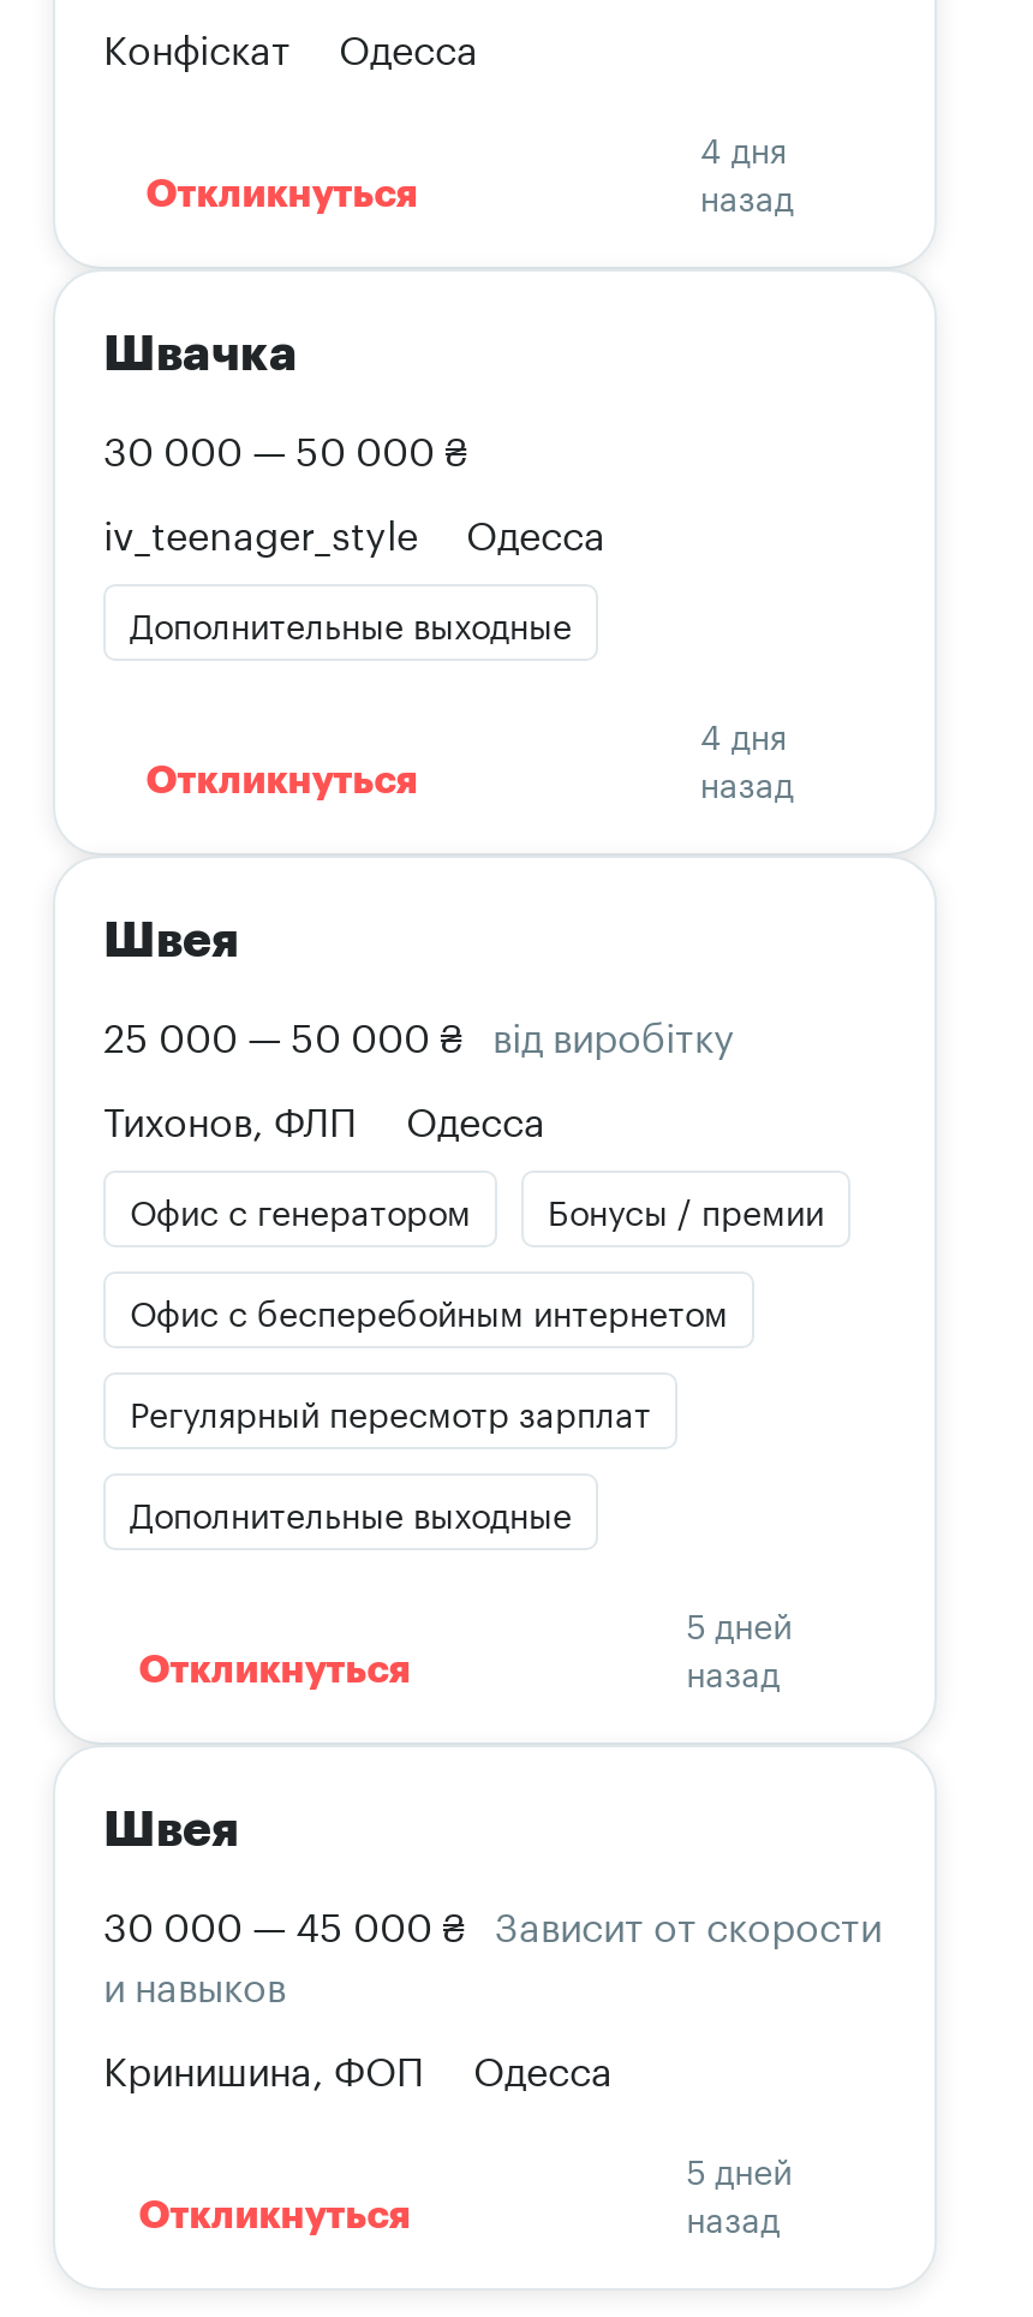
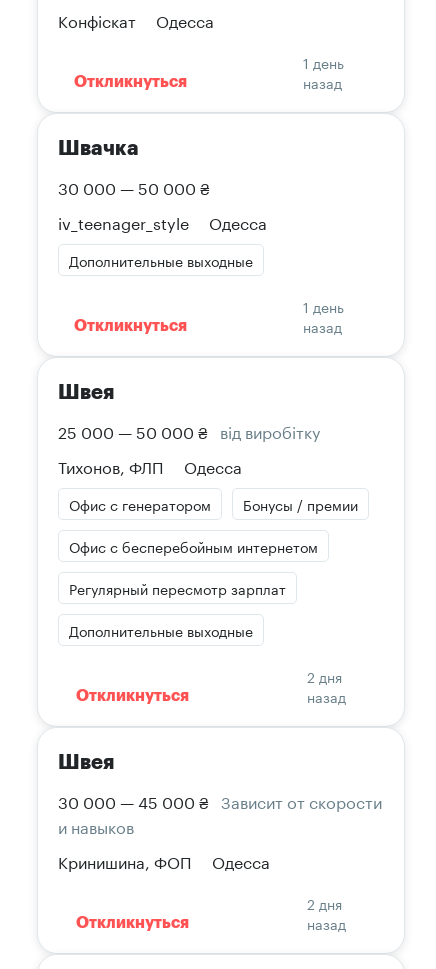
- 4 дня
+ 1 день

- 4 дня
+ 1 день

- 5 дней
+ 2 дня

- 5 дней
+ 2 дня
